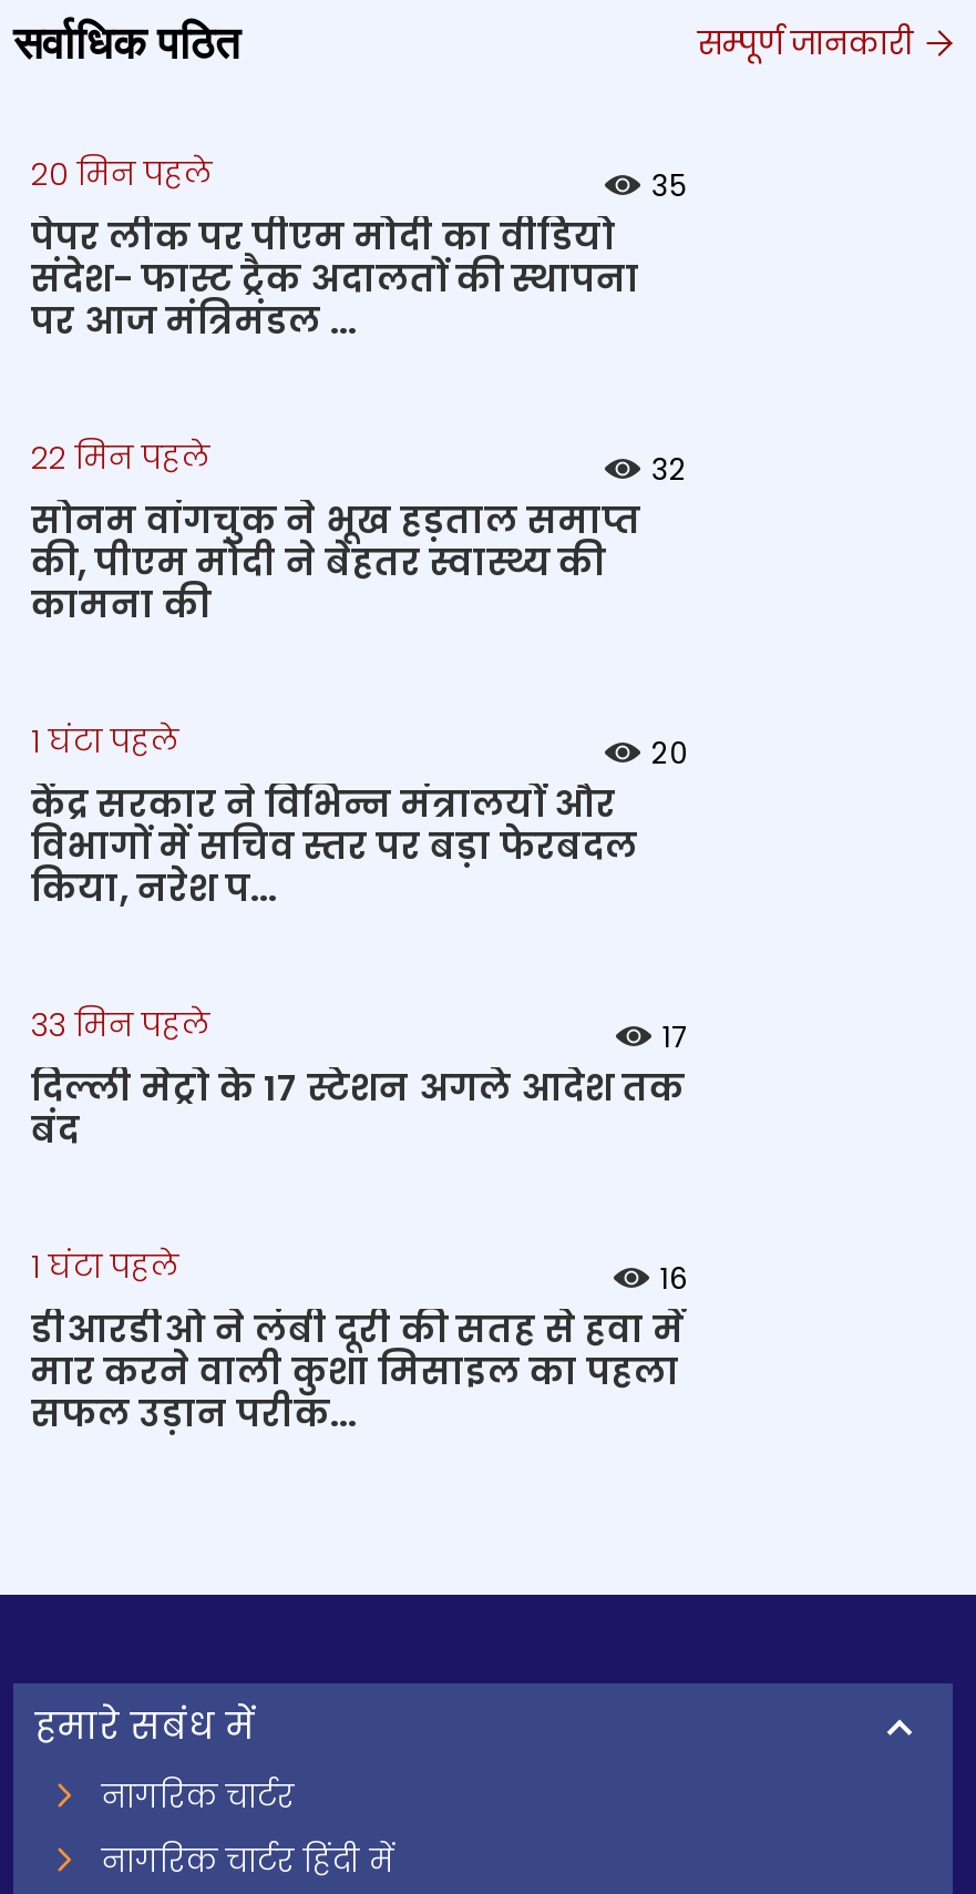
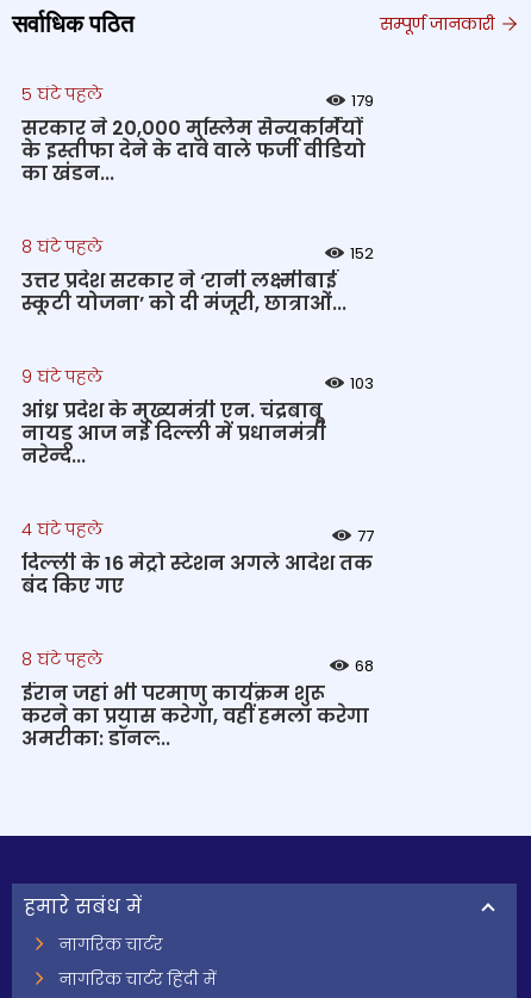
- 20 मिन पहले
- 35
- पेपर लीक पर पीएम मोदी का वीडियो
- संदेश- फास्ट ट्रैक अदालतों की स्थापना
- पर आज मंत्रिमंडल ...
+ 5 घंटे पहले
+ 179
+ सरकार ने 20,000 मुस्लिम सैन्यकर्मियों
+ के इस्तीफा देने के दावे वाले फर्जी वीडियो
+ का खंडन...

- 22 मिन पहले
- 32
- सोनम वांगचुक ने भूख हड़ताल समाप्त
- की, पीएम मोदी ने बेहतर स्वास्थ्य की
- कामना की
+ 8 घंटे पहले
+ 152
+ उत्तर प्रदेश सरकार ने ‘रानी लक्ष्मीबाई
+ स्कूटी योजना’ को दी मंजूरी, छात्राओं...

- 1 घंटा पहले
- 20
- केंद्र सरकार ने विभिन्न मंत्रालयों और
- विभागों में सचिव स्तर पर बड़ा फेरबदल
- किया, नरेश प...
+ 9 घंटे पहले
+ 103
+ आंध्र प्रदेश के मुख्‍यमंत्री एन. चंद्रबाबू
+ नायडू आज नई दिल्‍ली में प्रधानमंत्री
+ नरेन्‍द...

- 33 मिन पहले
- 17
- दिल्ली मेट्रो के 17 स्टेशन अगले आदेश तक
- बंद
+ 4 घंटे पहले
+ 77
+ दिल्ली के 16 मेट्रो स्टेशन अगले आदेश तक
+ बंद किए गए

- 1 घंटा पहले
- 16
- डीआरडीओ ने लंबी दूरी की सतह से हवा में
- मार करने वाली कुशा मिसाइल का पहला
- सफल उड़ान परीक...
+ 8 घंटे पहले
+ 68
+ ईरान जहां भी परमाणु कार्यक्रम शुरू
+ करने का प्रयास करेगा, वहीं हमला करेगा
+ अमरीका: डॉनल्‍...
